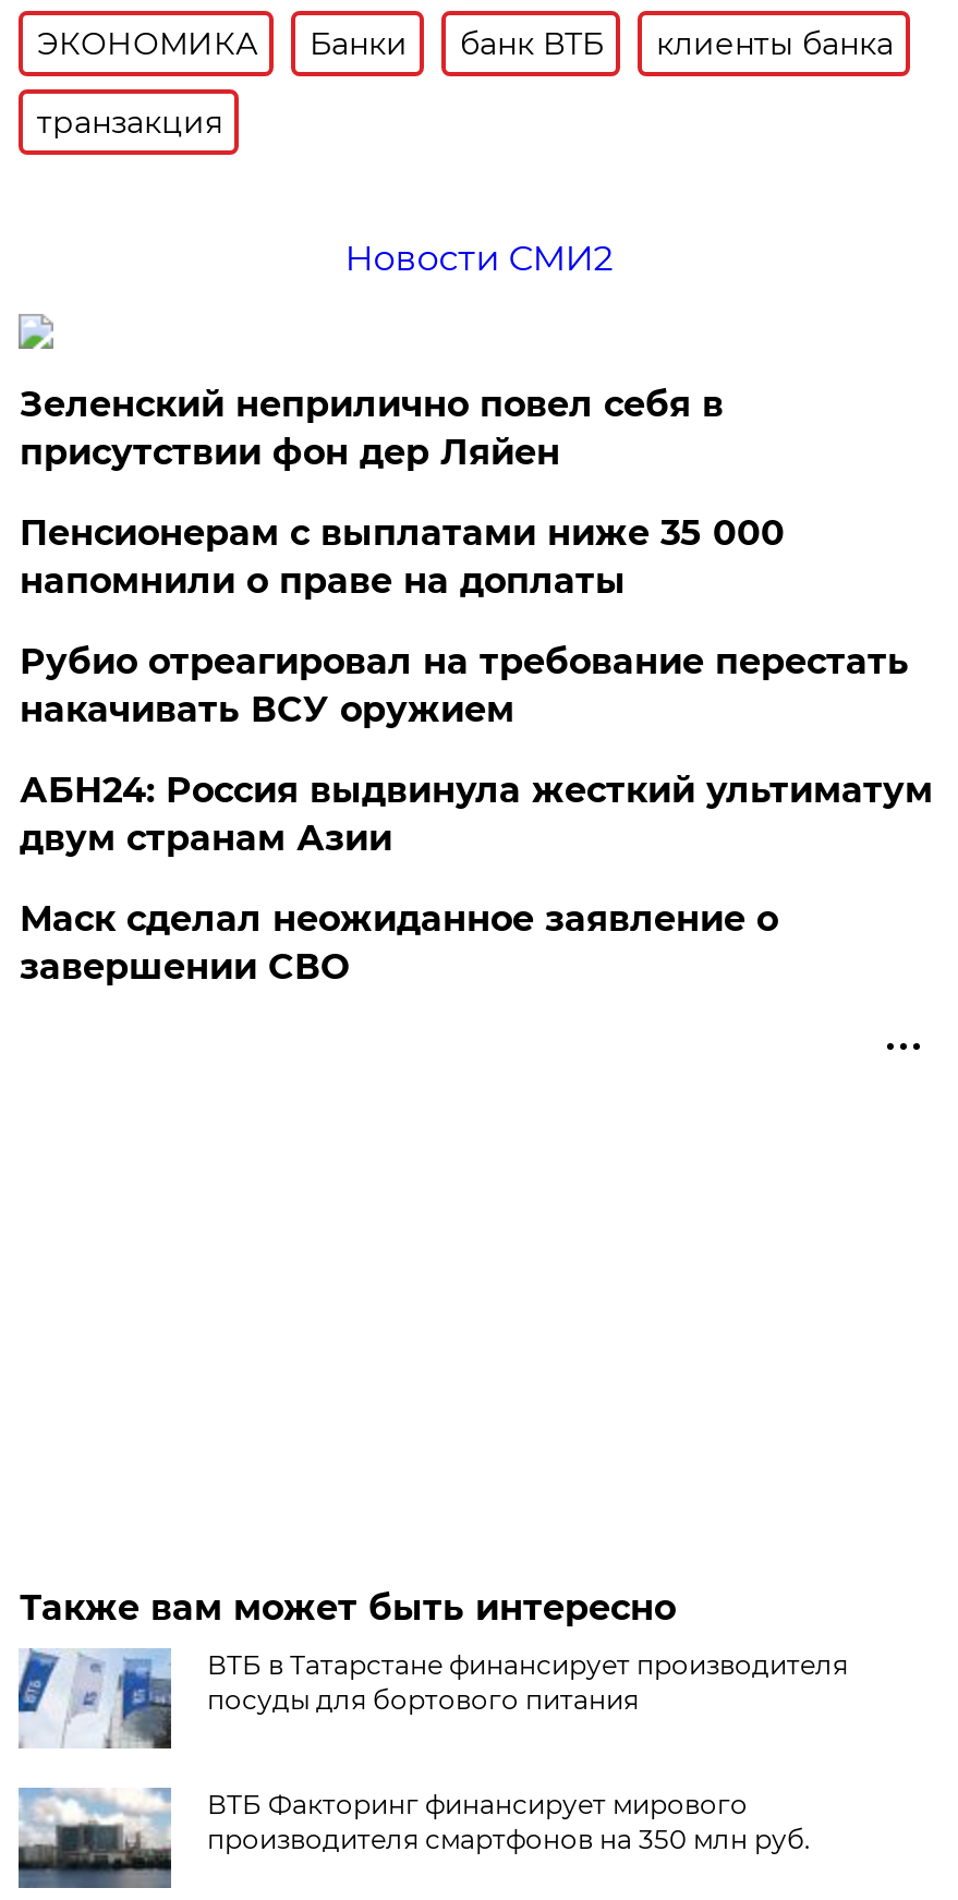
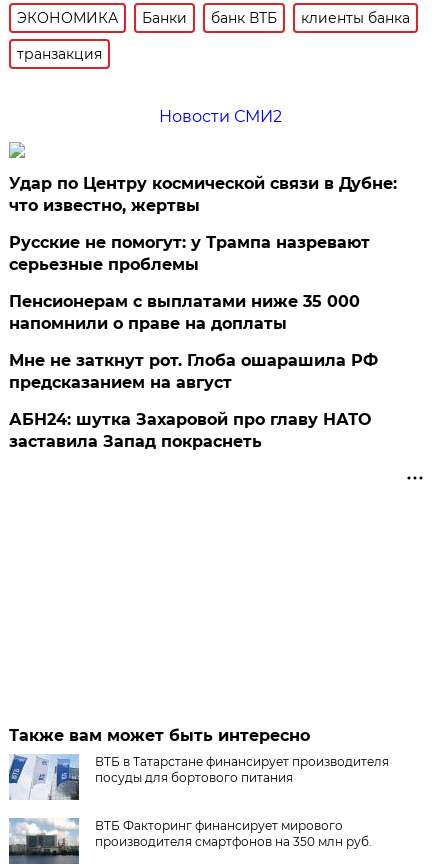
- Зеленский неприлично повел cебя в
- присутствии фон дер Ляйен
+ Удар по Центру космической связи в Дубне:
+ что известно, жертвы
+ Русские не помогут: у Трампа назревают
+ серьезные проблемы

moved down: Пенсионерам с выплатами ниже 35 000 | напомнили о праве на доплаты

- Рубио отреагировал на требование перестать
- накачивать ВСУ оружием
- АБН24: Россия выдвинула жесткий ультиматум
- двум странам Азии
- Маск сделал неожиданное заявление о
- завершении СВО
+ Мне не заткнут рот. Глоба ошарашила РФ
+ предсказанием на август
+ АБН24: шутка Захаровой про главу НАТО
+ заставила Запад покраснеть
